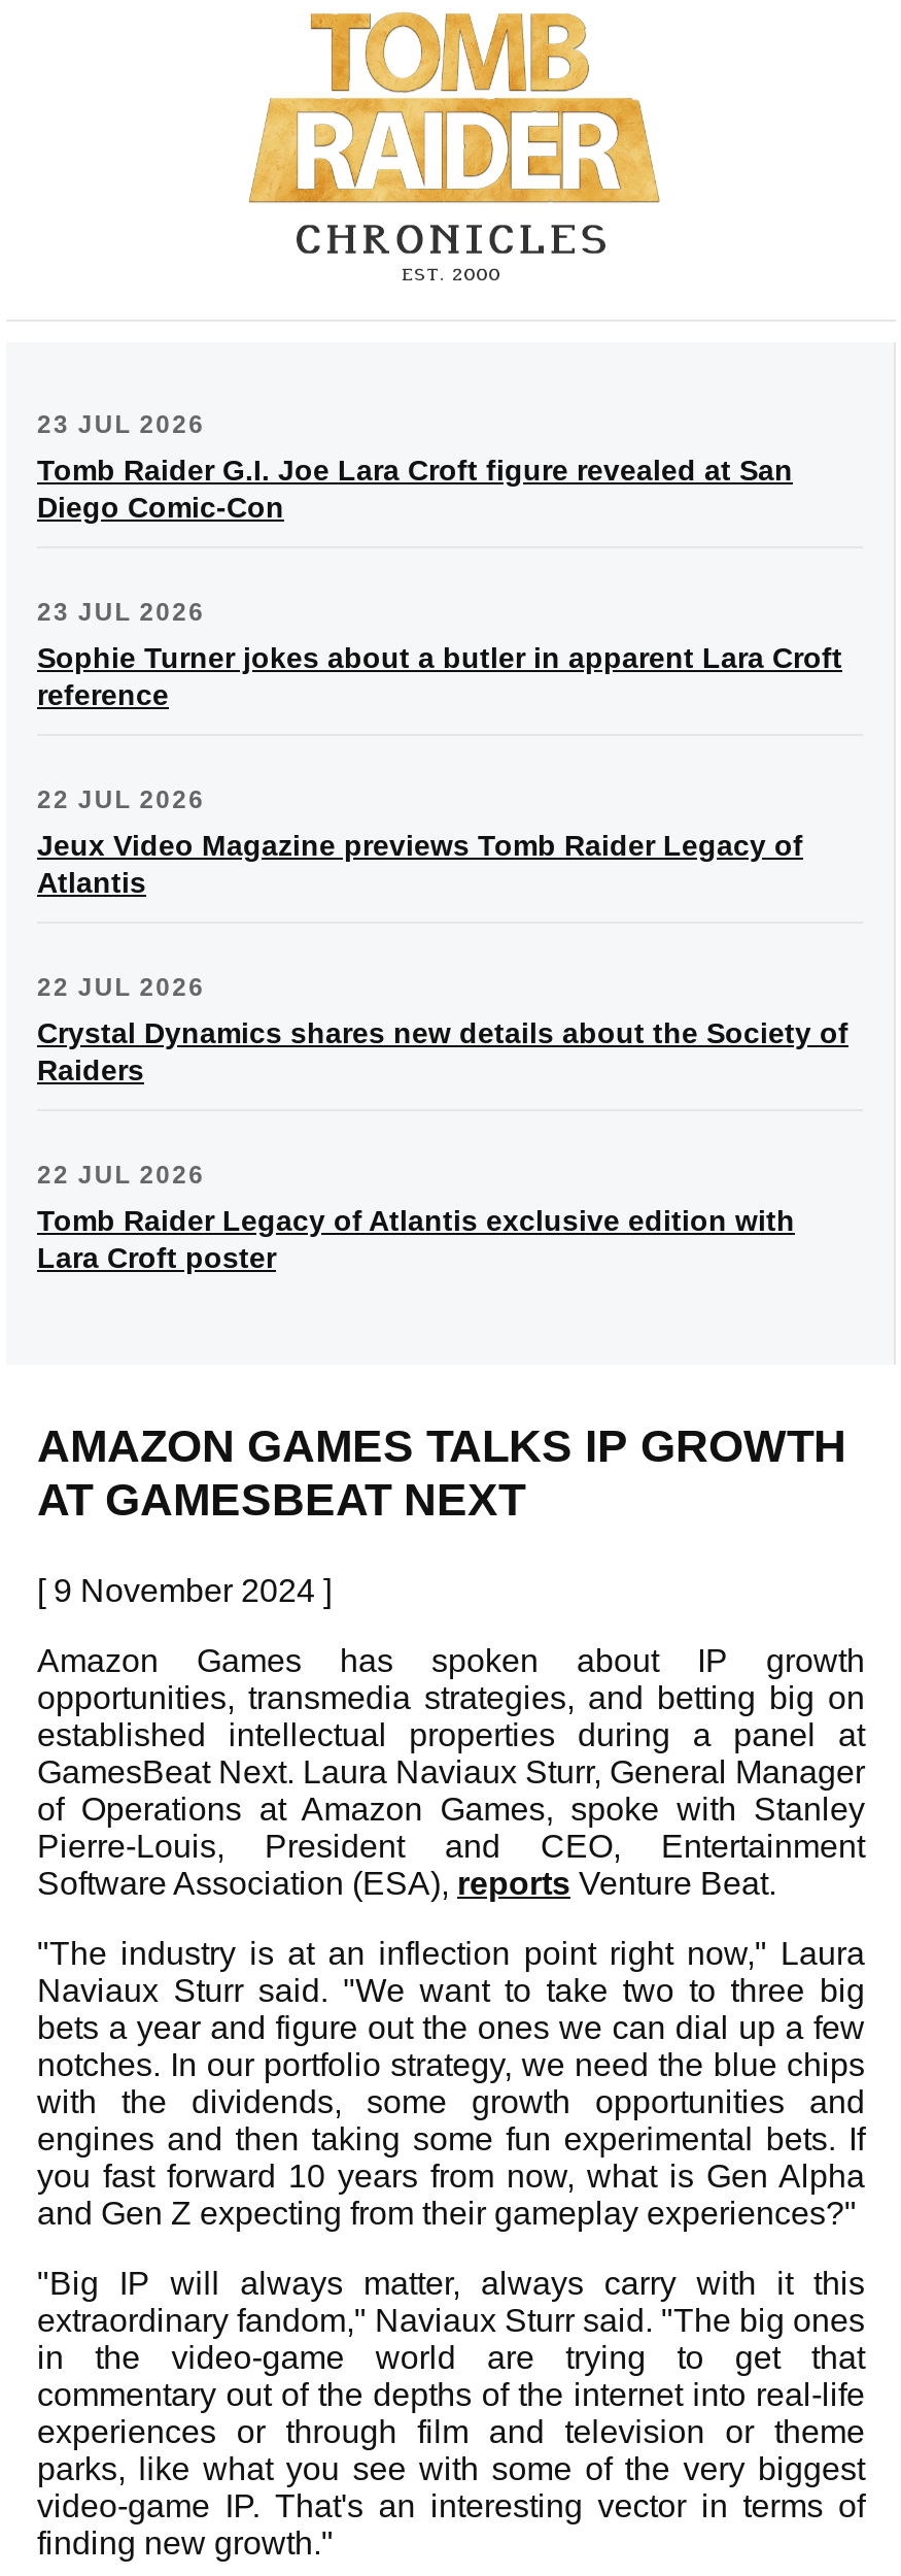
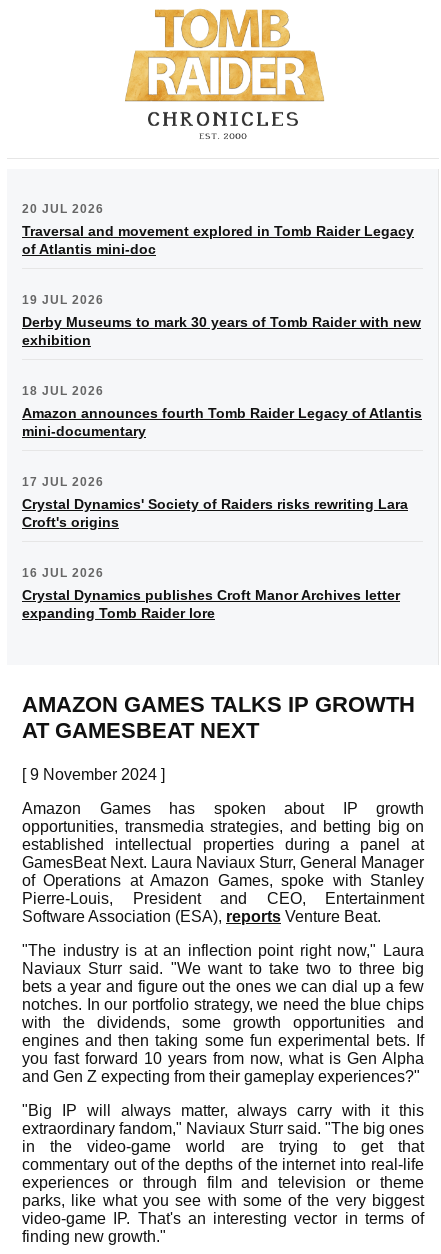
- 23 JUL 2026
- Tomb Raider G.I. Joe Lara Croft figure revealed at San
- Diego Comic-Con
+ 20 JUL 2026
+ Traversal and movement explored in Tomb Raider Legacy
+ of Atlantis mini-doc

- 23 JUL 2026
- Sophie Turner jokes about a butler in apparent Lara Croft
- reference
+ 19 JUL 2026
+ Derby Museums to mark 30 years of Tomb Raider with new
+ exhibition

- 22 JUL 2026
- Jeux Video Magazine previews Tomb Raider Legacy of
- Atlantis
+ 18 JUL 2026
+ Amazon announces fourth Tomb Raider Legacy of Atlantis
+ mini-documentary

- 22 JUL 2026
- Crystal Dynamics shares new details about the Society of
- Raiders
+ 17 JUL 2026
+ Crystal Dynamics' Society of Raiders risks rewriting Lara
+ Croft's origins

- 22 JUL 2026
- Tomb Raider Legacy of Atlantis exclusive edition with
- Lara Croft poster
+ 16 JUL 2026
+ Crystal Dynamics publishes Croft Manor Archives letter
+ expanding Tomb Raider lore
